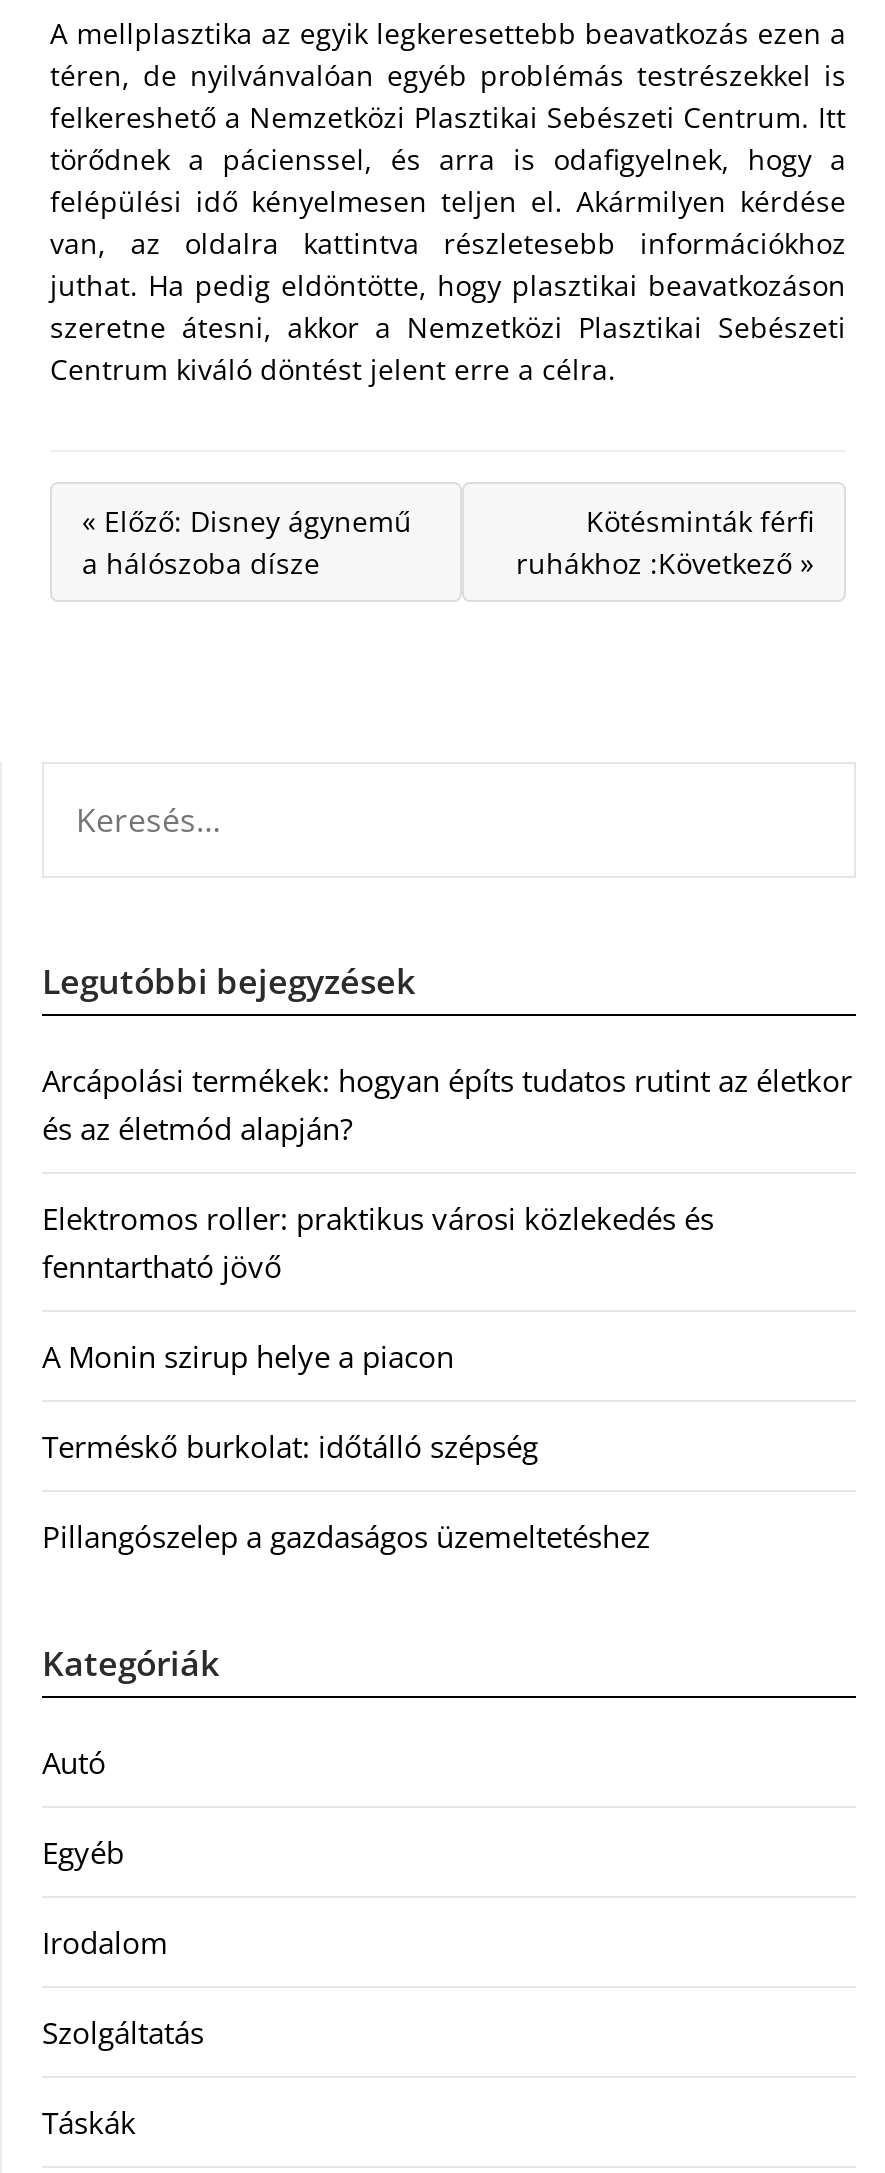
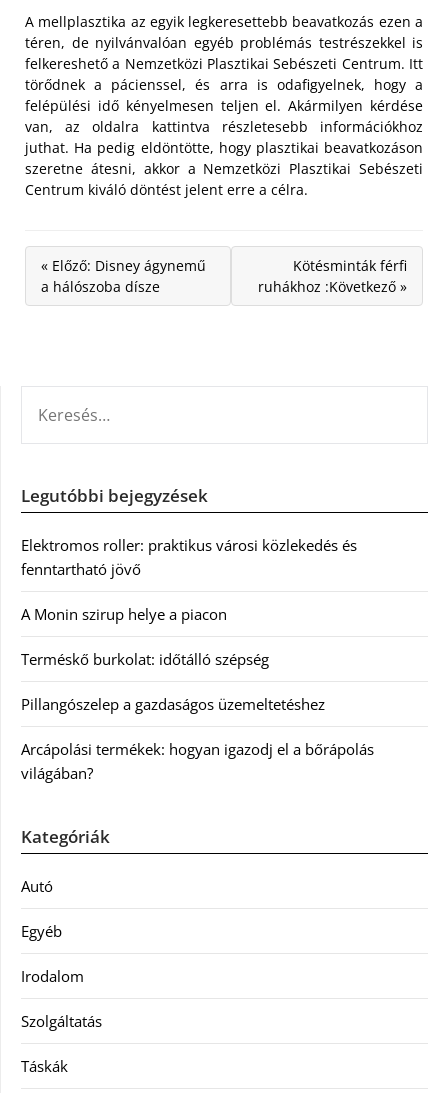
- Arcápolási termékek: hogyan építs tudatos rutint az életkor
- és az életmód alapján?

moved up: Elektromos roller: praktikus városi közlekedés és | fenntartható jövő | A Monin szirup helye a piacon | Terméskő burkolat: időtálló szépség | Pillangószelep a gazdaságos üzemeltetéshez

+ Arcápolási termékek: hogyan igazodj el a bőrápolás
+ világában?
